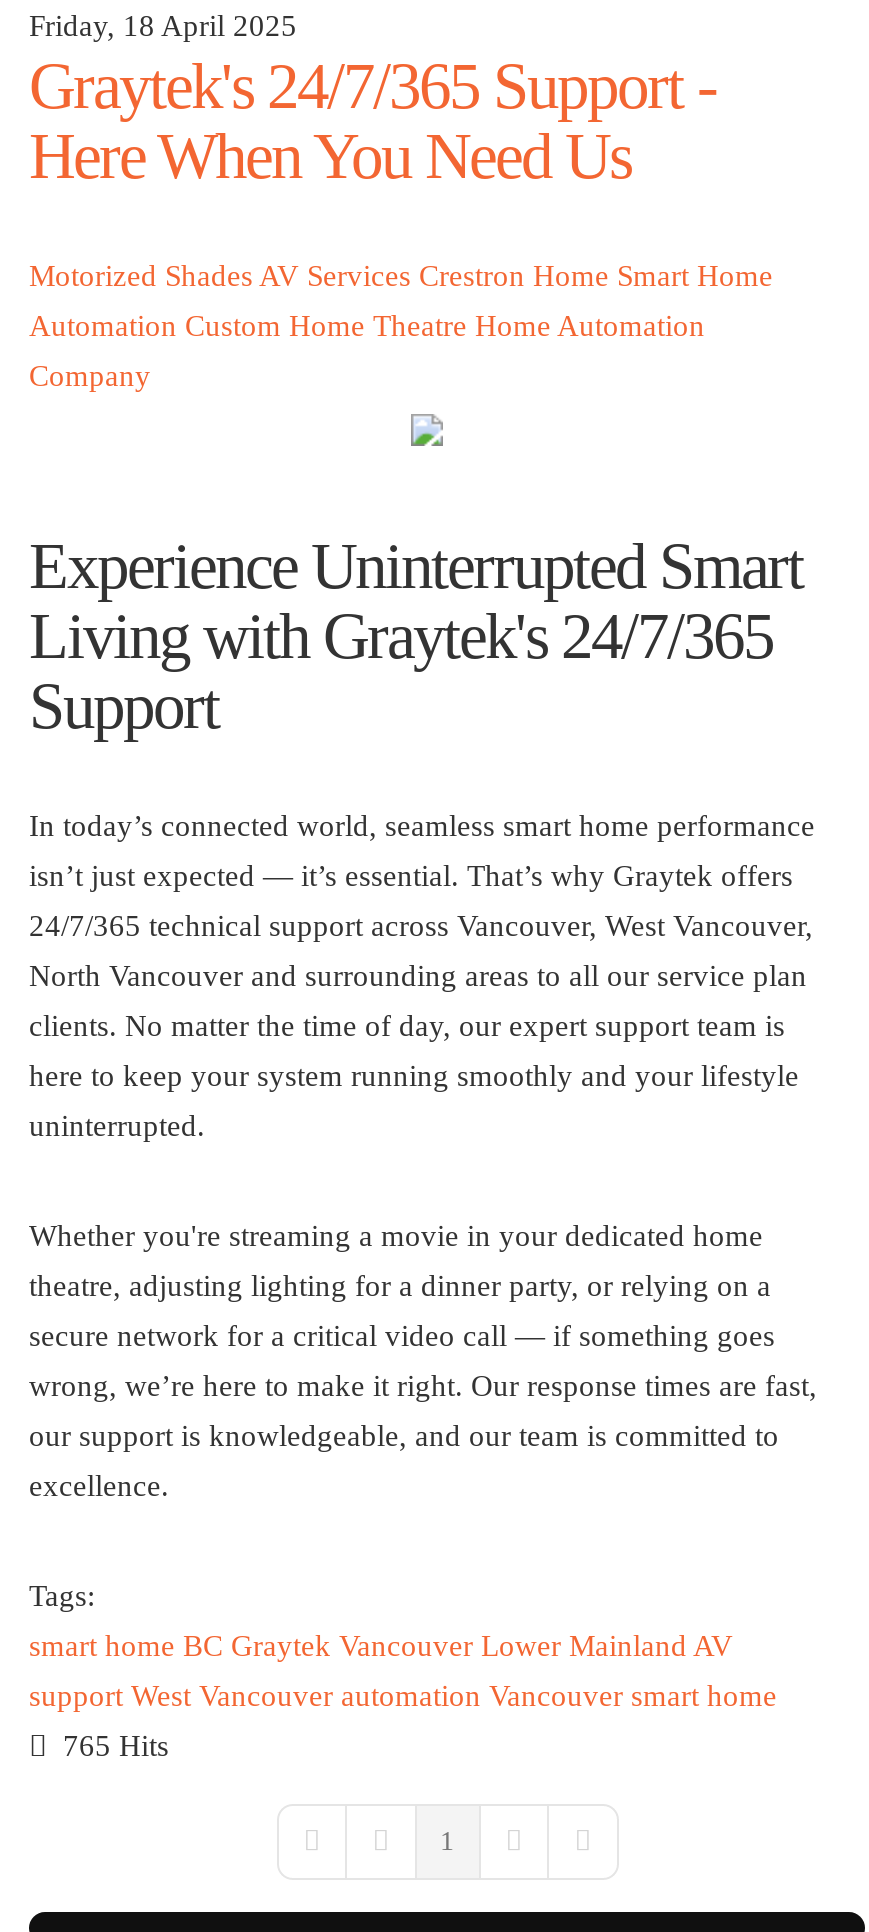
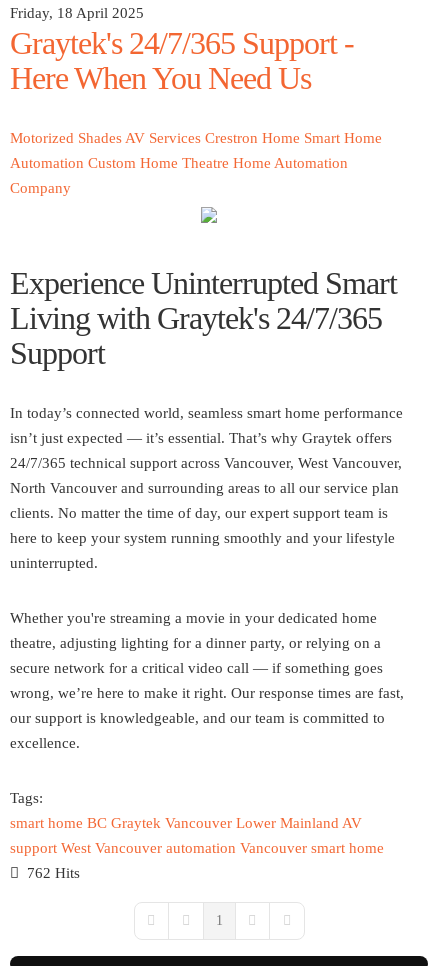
- 765 Hits
+ 762 Hits
